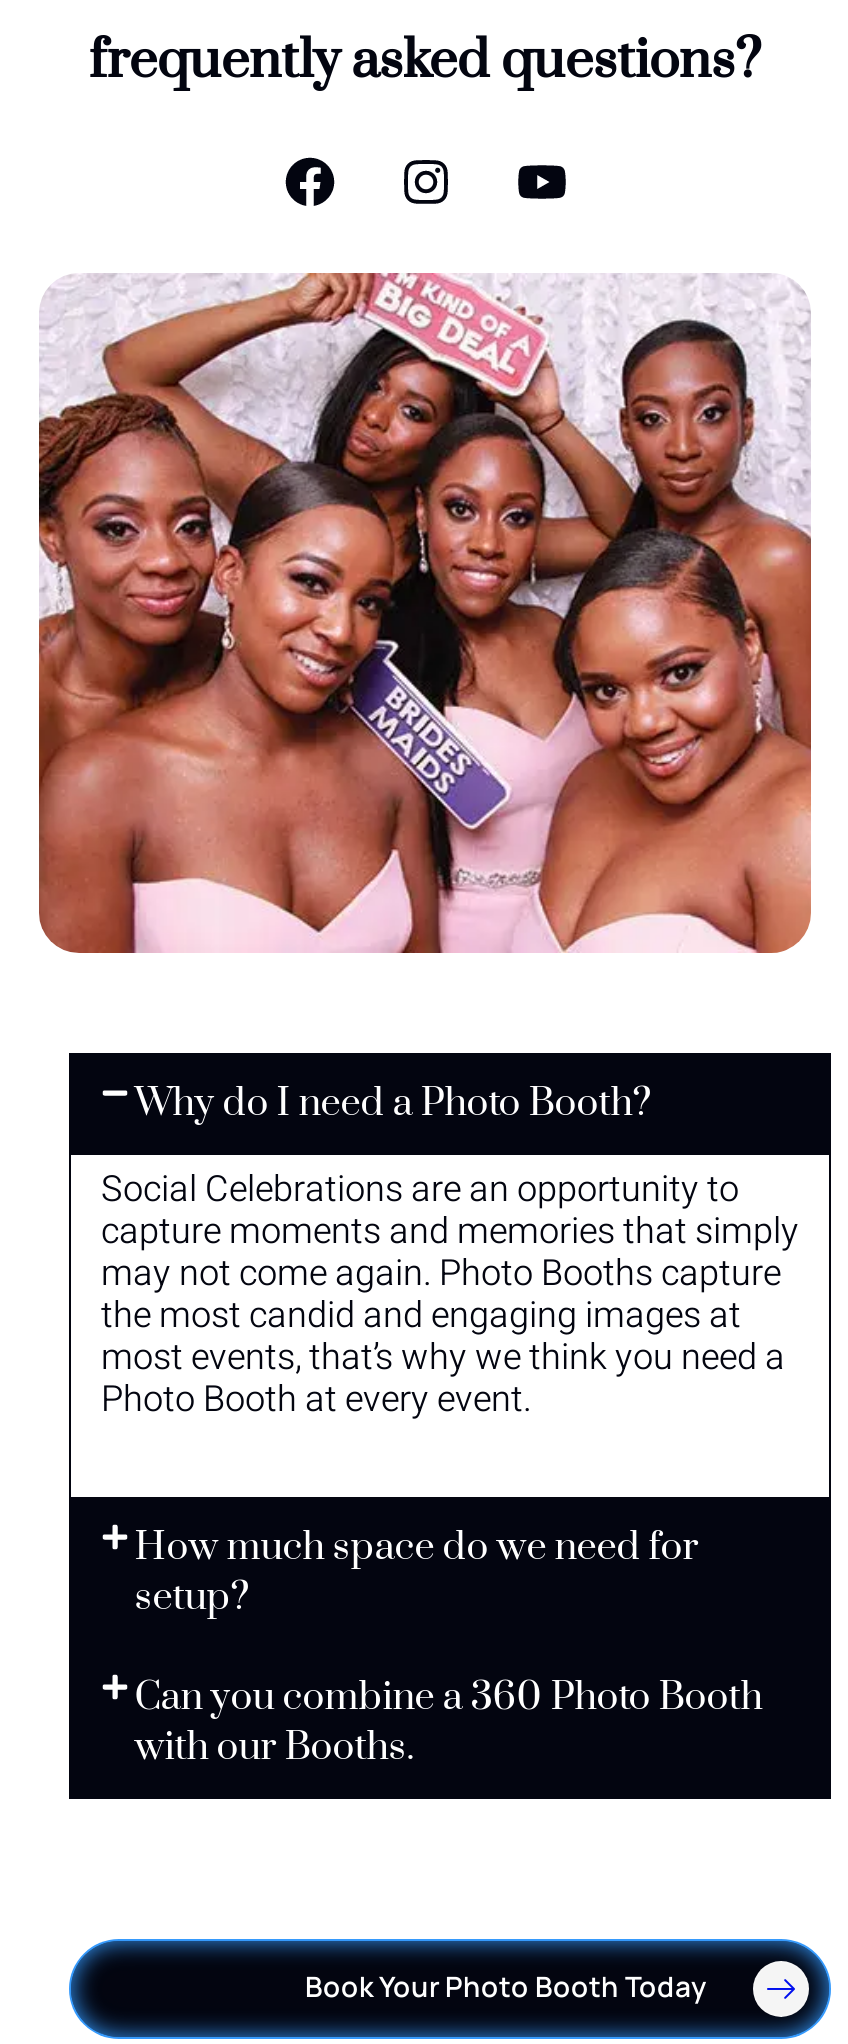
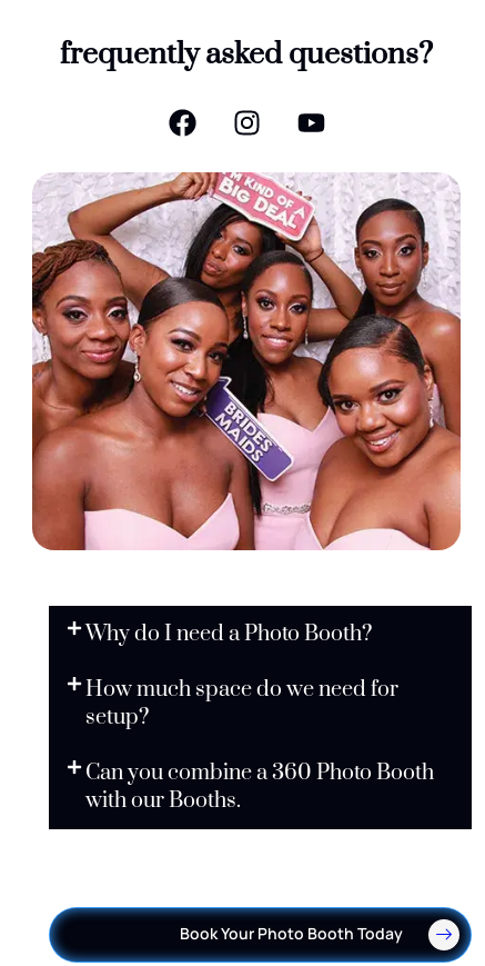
- [image]
- Social Celebrations are an opportunity to
- capture moments and memories that simply
- may not come again. Photo Booths capture
- the most candid and engaging images at
- most events, that’s why we think you need a
- Photo Booth at every event.
